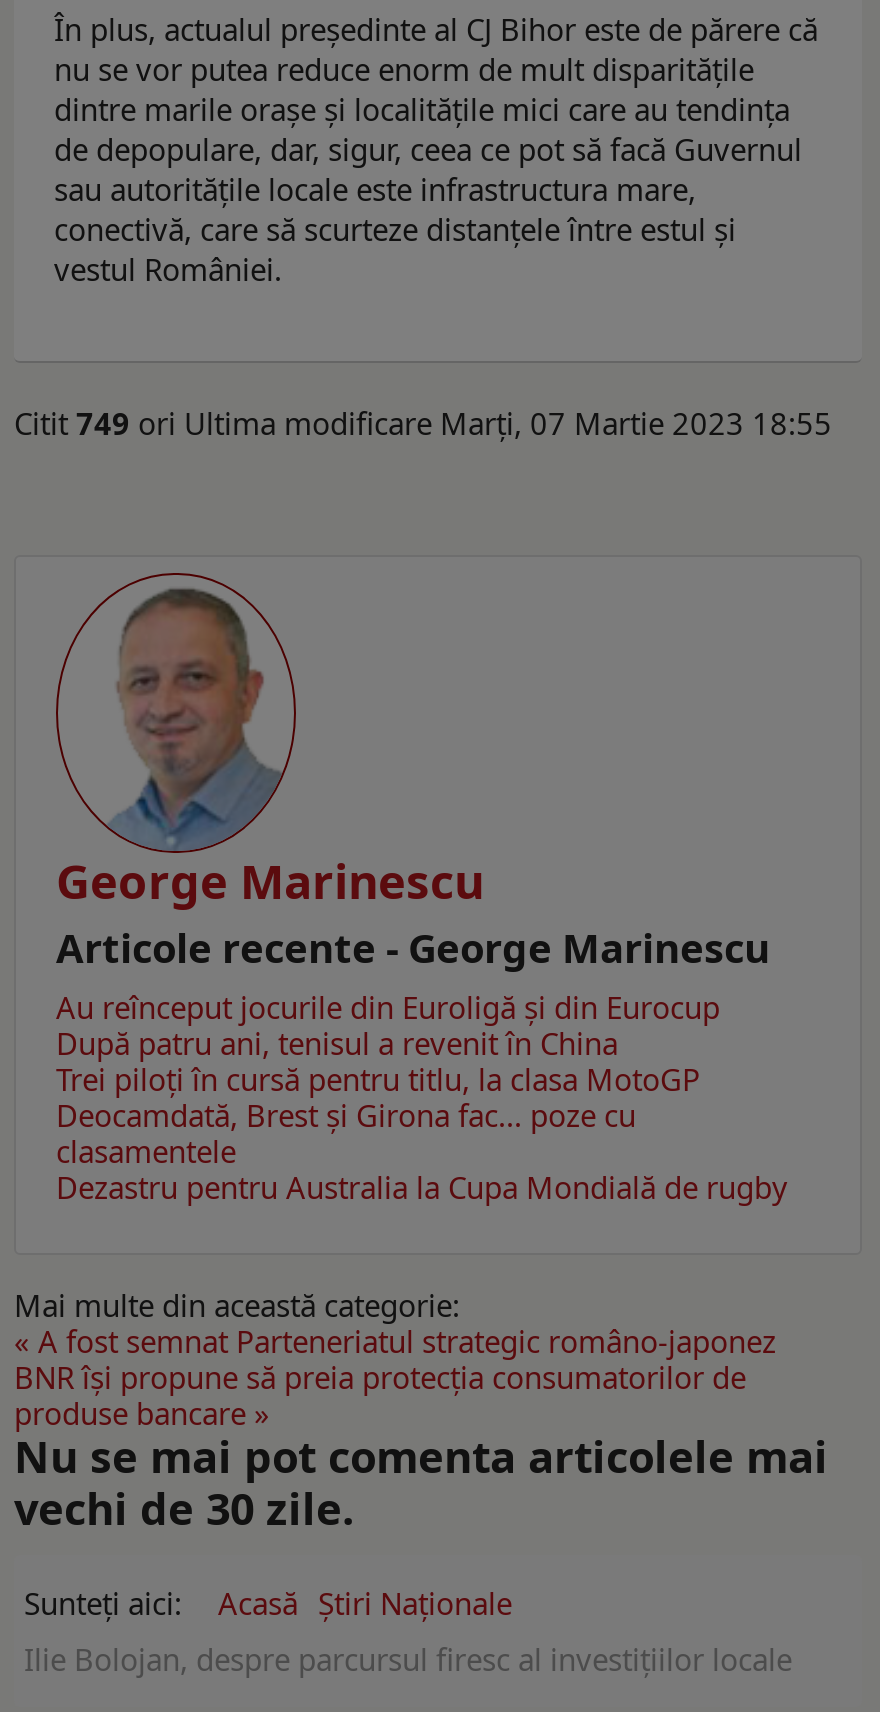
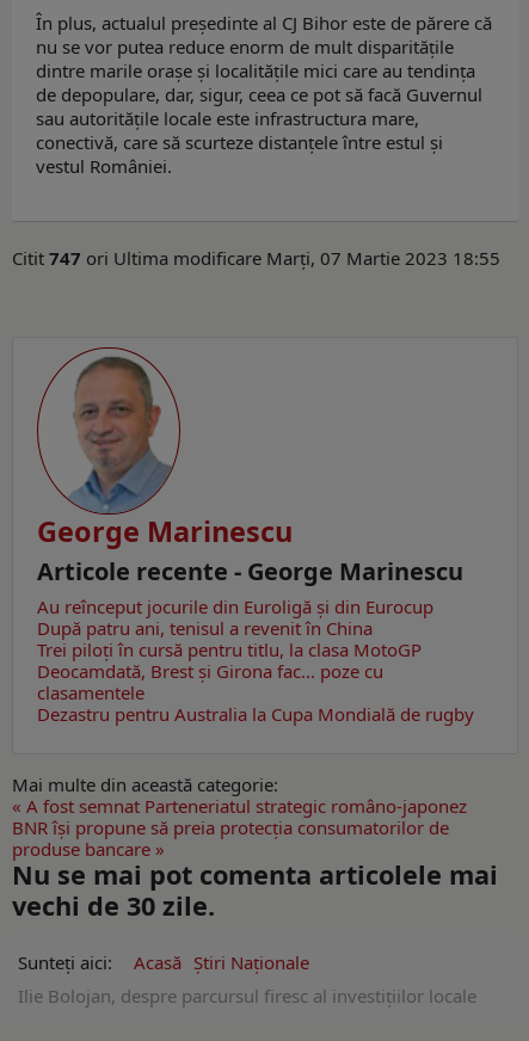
- Citit 749 ori Ultima modificare Marți, 07 Martie 2023 18:55
+ Citit 747 ori Ultima modificare Marți, 07 Martie 2023 18:55
